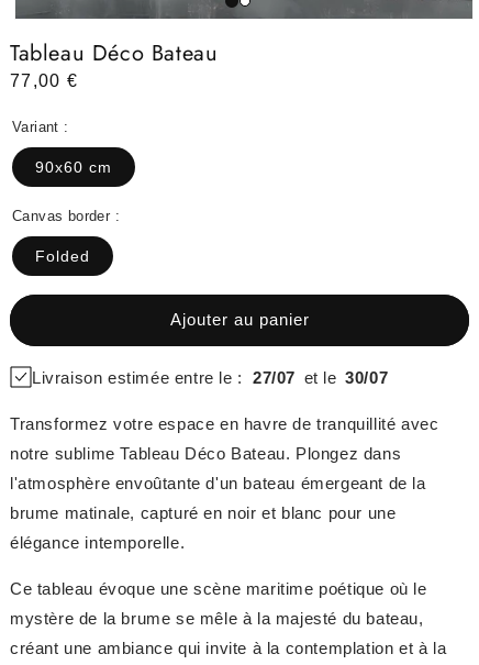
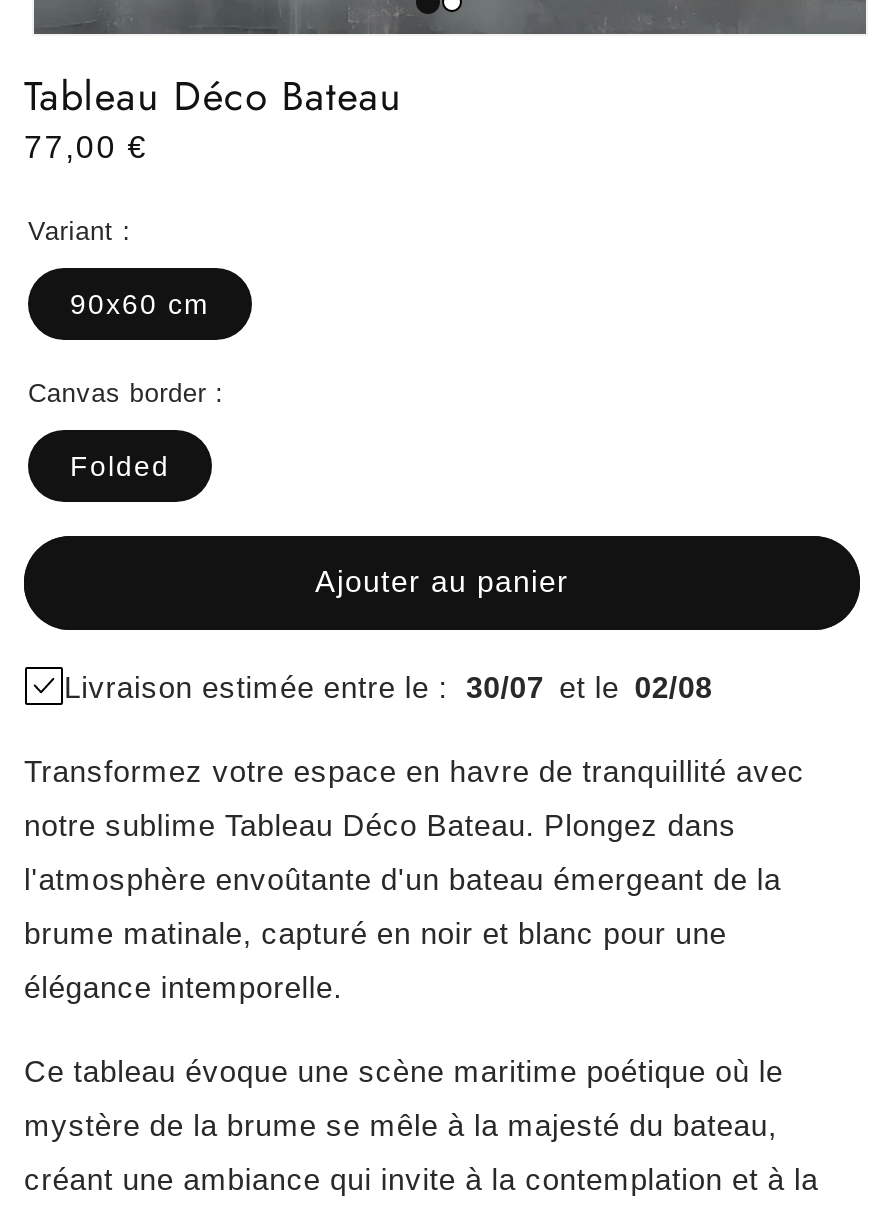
- Livraison estimée entre le : 27/07 et le 30/07
+ Livraison estimée entre le : 30/07 et le 02/08
